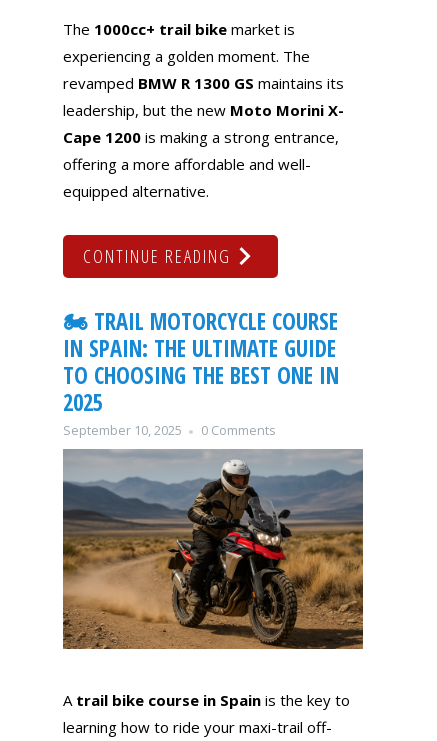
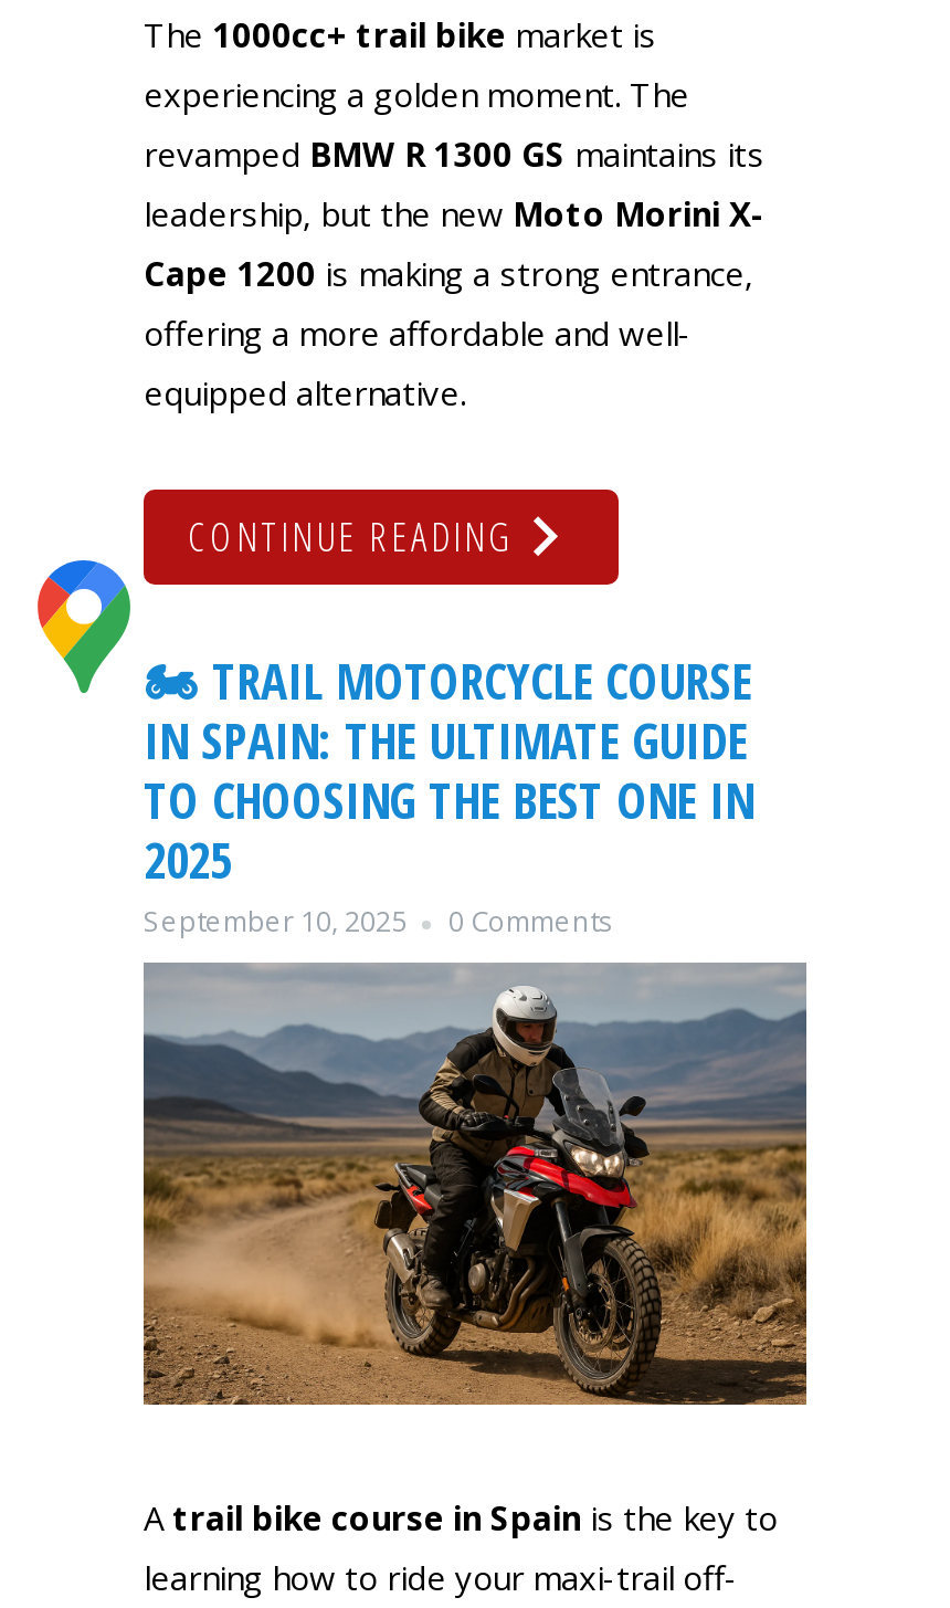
+ [image]
